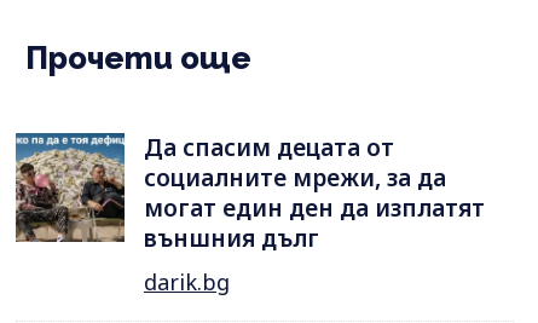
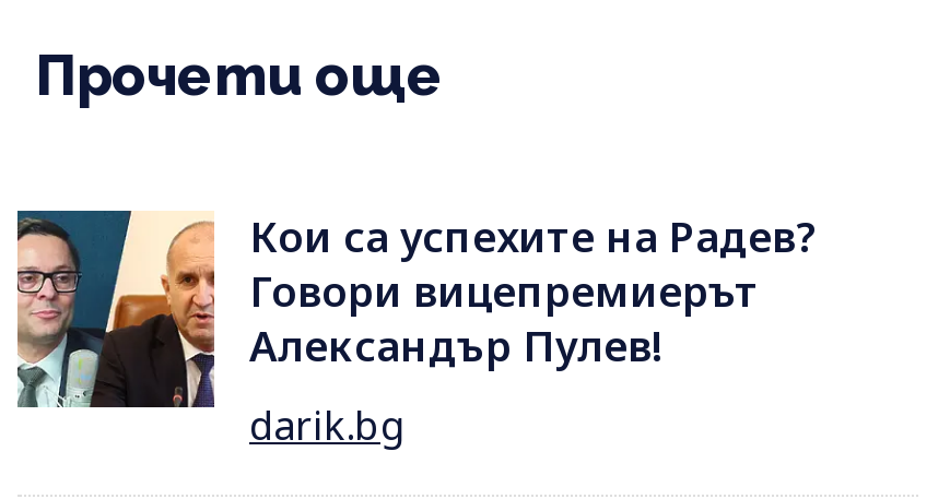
- [image]
- Да спасим децата от
- социалните мрежи, за да
- могат един ден да изплатят
- външния дълг
+ [image]
+ Кои са успехите на Радев?
+ Говори вицепремиерът
+ Александър Пулев!
